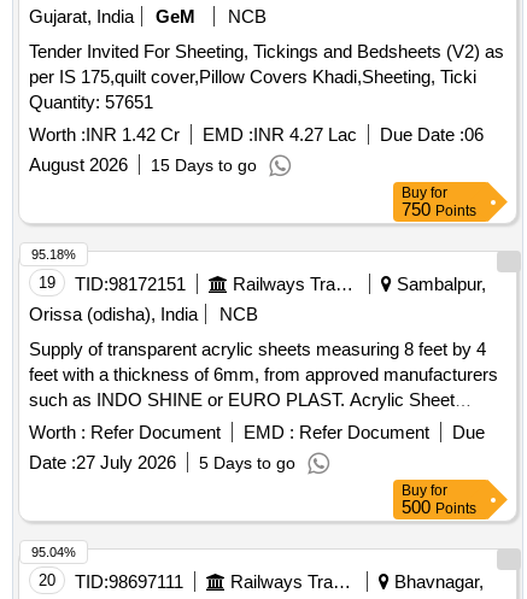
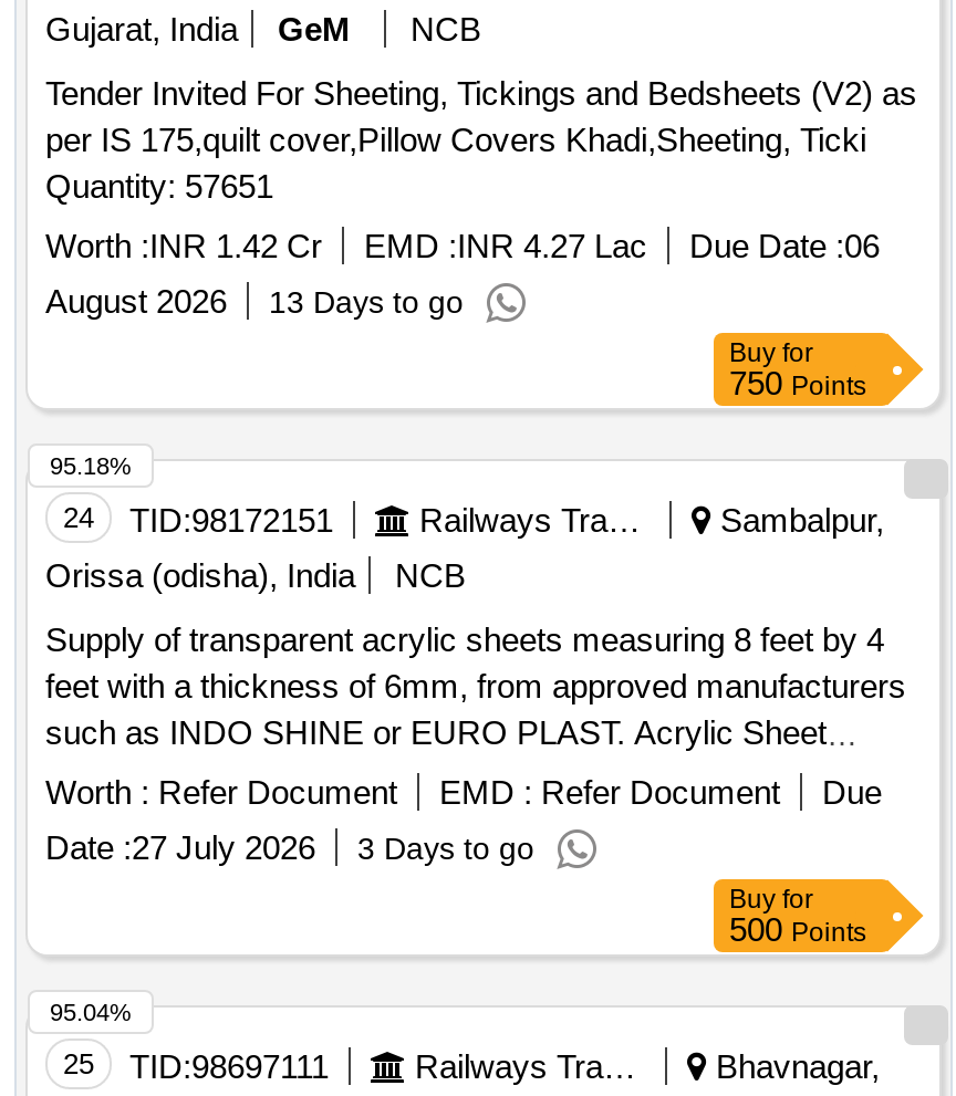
- August 2026 15 Days to go
+ August 2026 13 Days to go

- 19 TID:98172151
+ 24 TID:98172151

- Date : 27 July 2026 5 Days to go
+ Date : 27 July 2026 3 Days to go

- 20 TID:98697111
+ 25 TID:98697111
